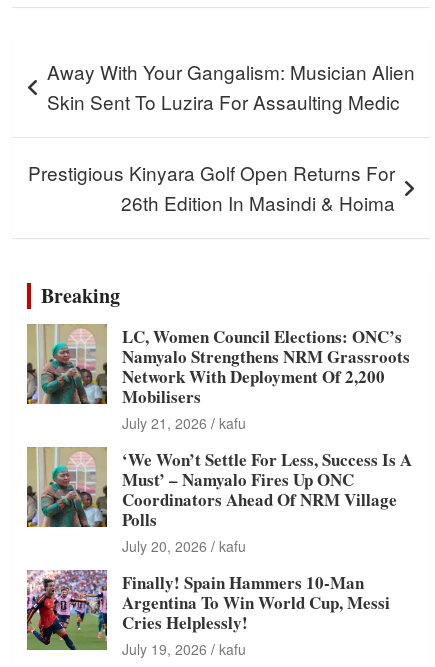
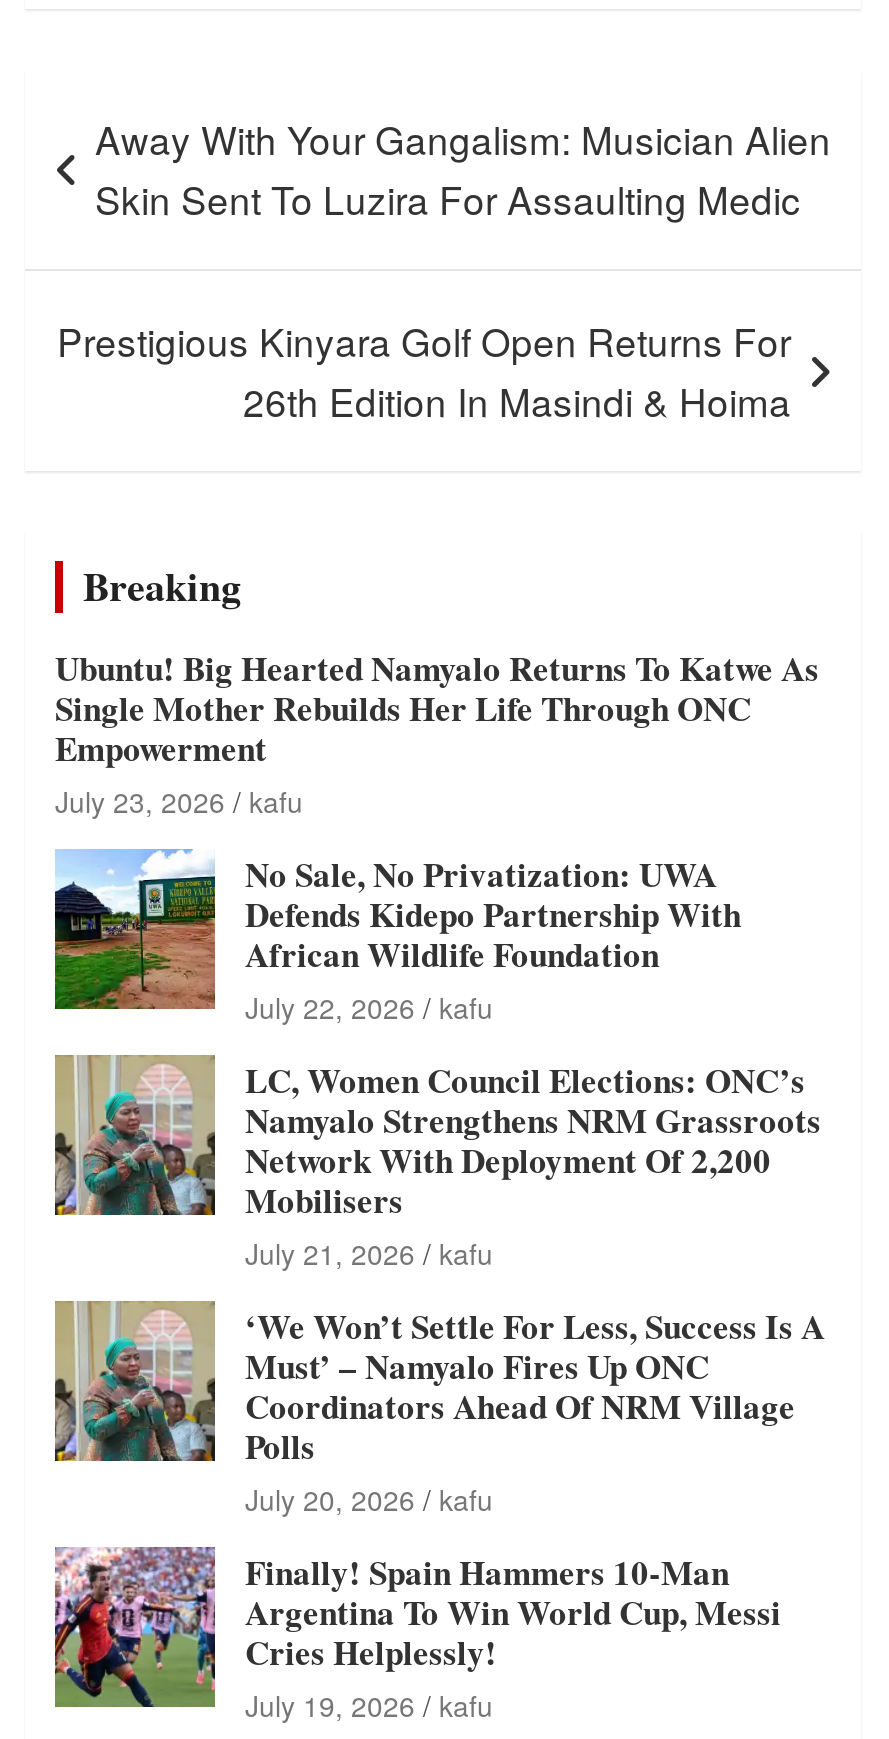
+ [image]
+ Ubuntu! Big Hearted Namyalo Returns To Katwe As
+ Single Mother Rebuilds Her Life Through ONC
+ Empowerment
+ July 23, 2026 kafu
+ No Sale, No Privatization: UWA
+ Defends Kidepo Partnership With
+ African Wildlife Foundation
+ July 22, 2026 kafu
